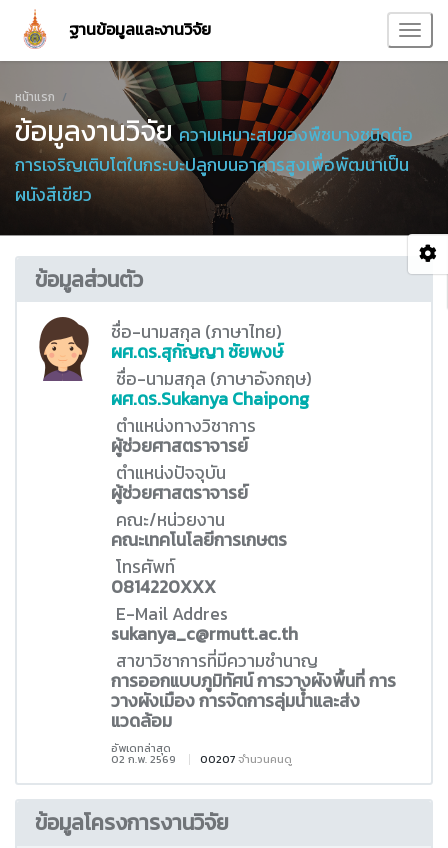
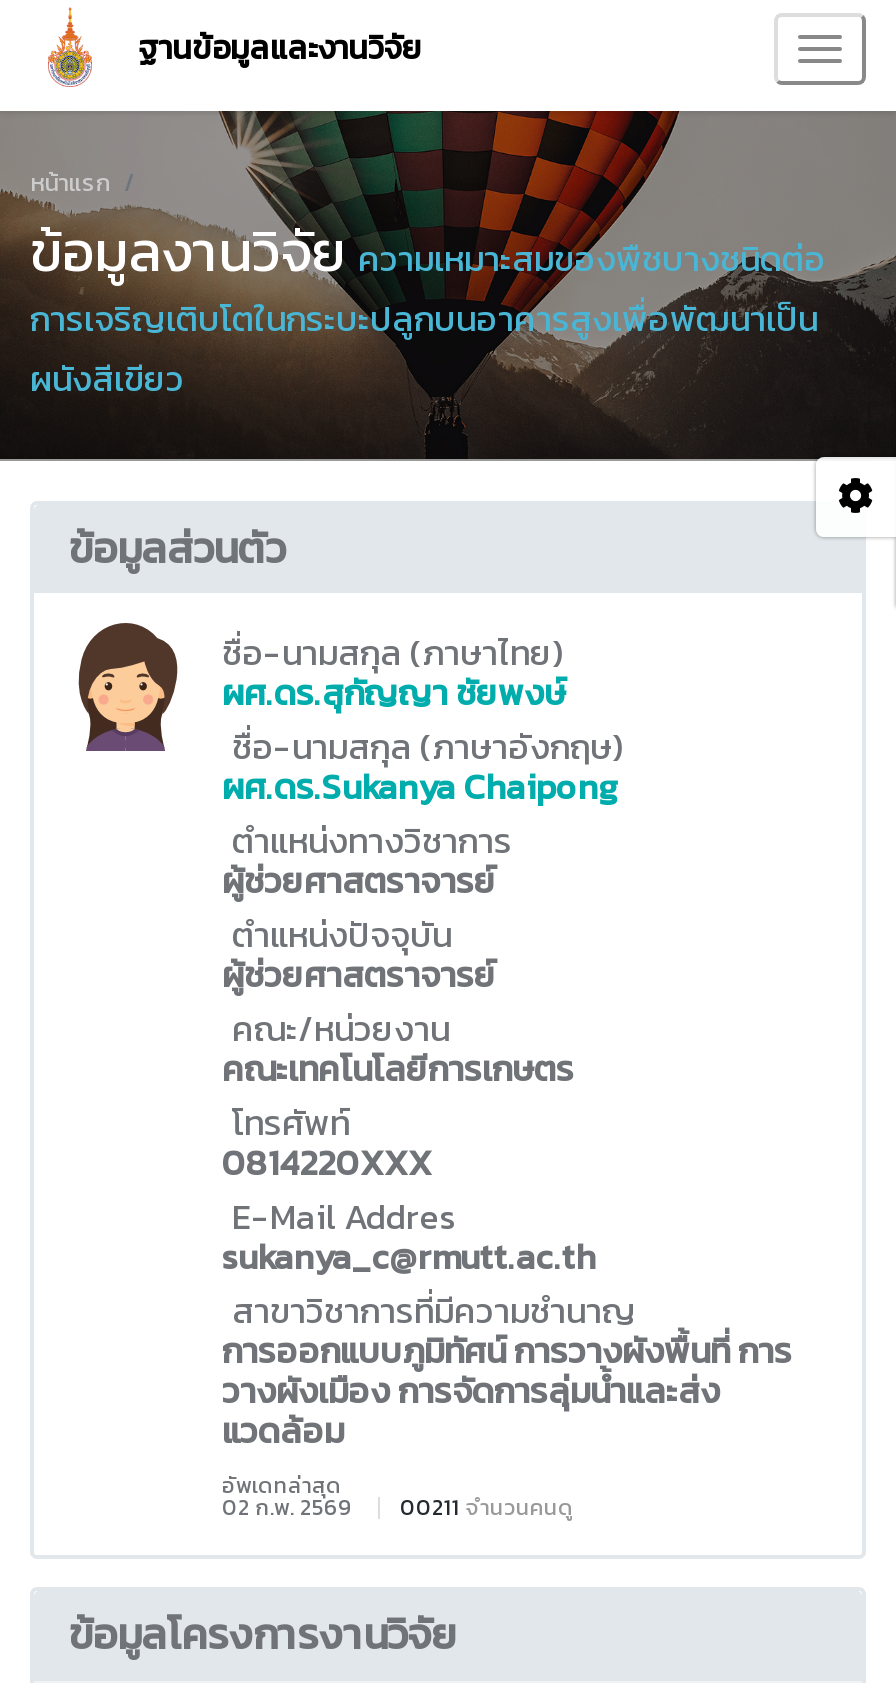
- 00207 จำนวนคนดู
+ 00211 จำนวนคนดู
